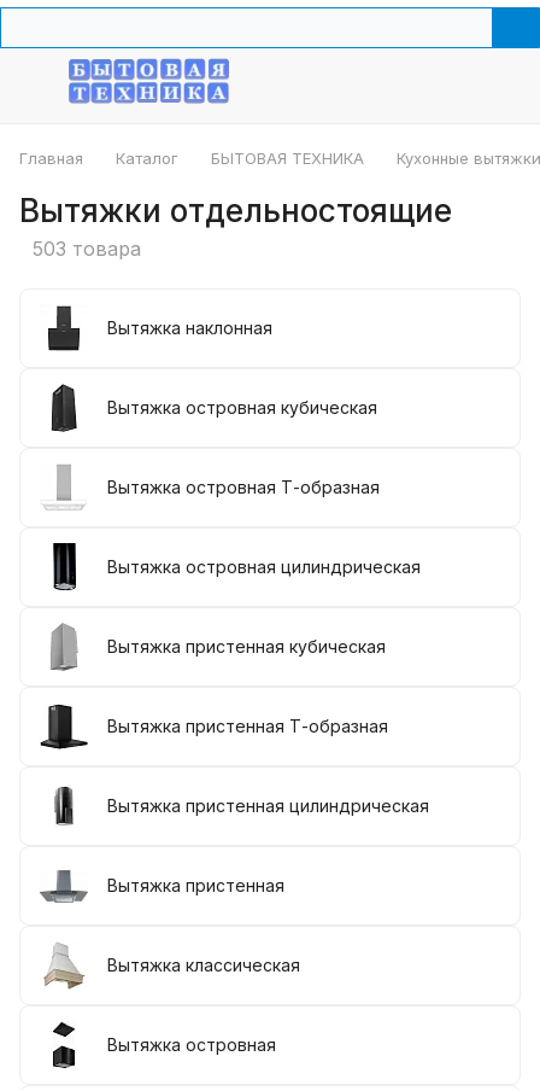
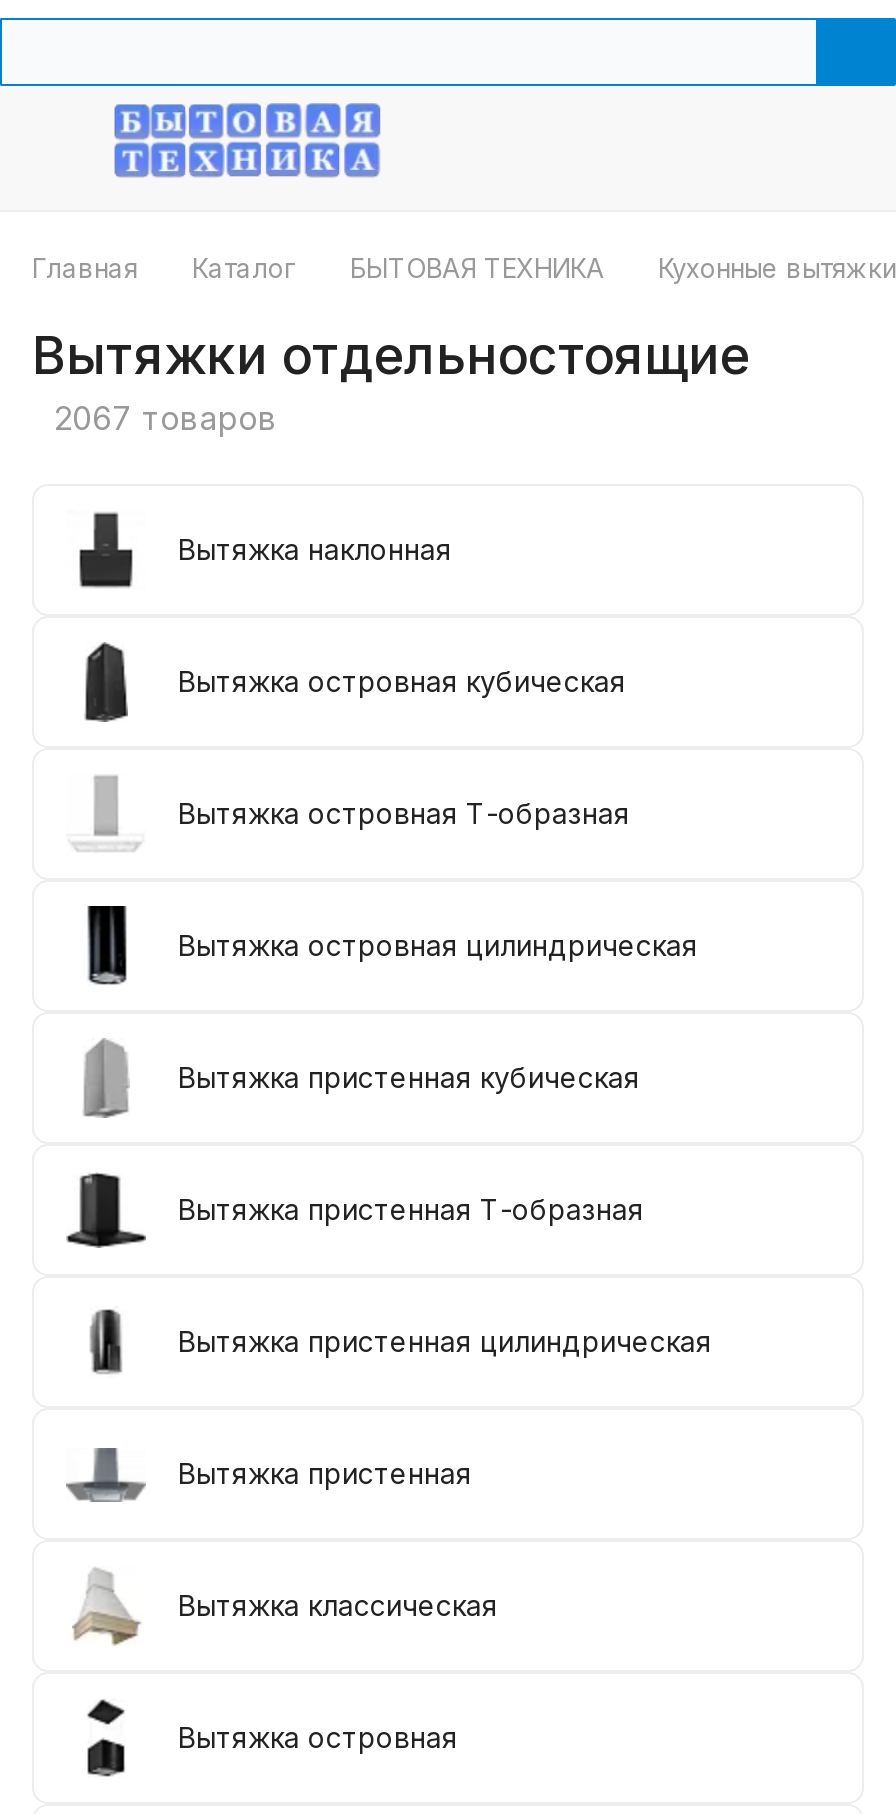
- 503 товара
+ 2067 товаров
